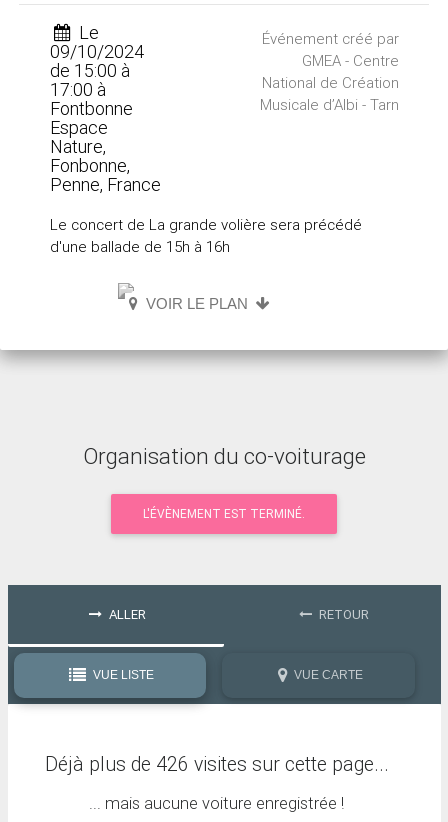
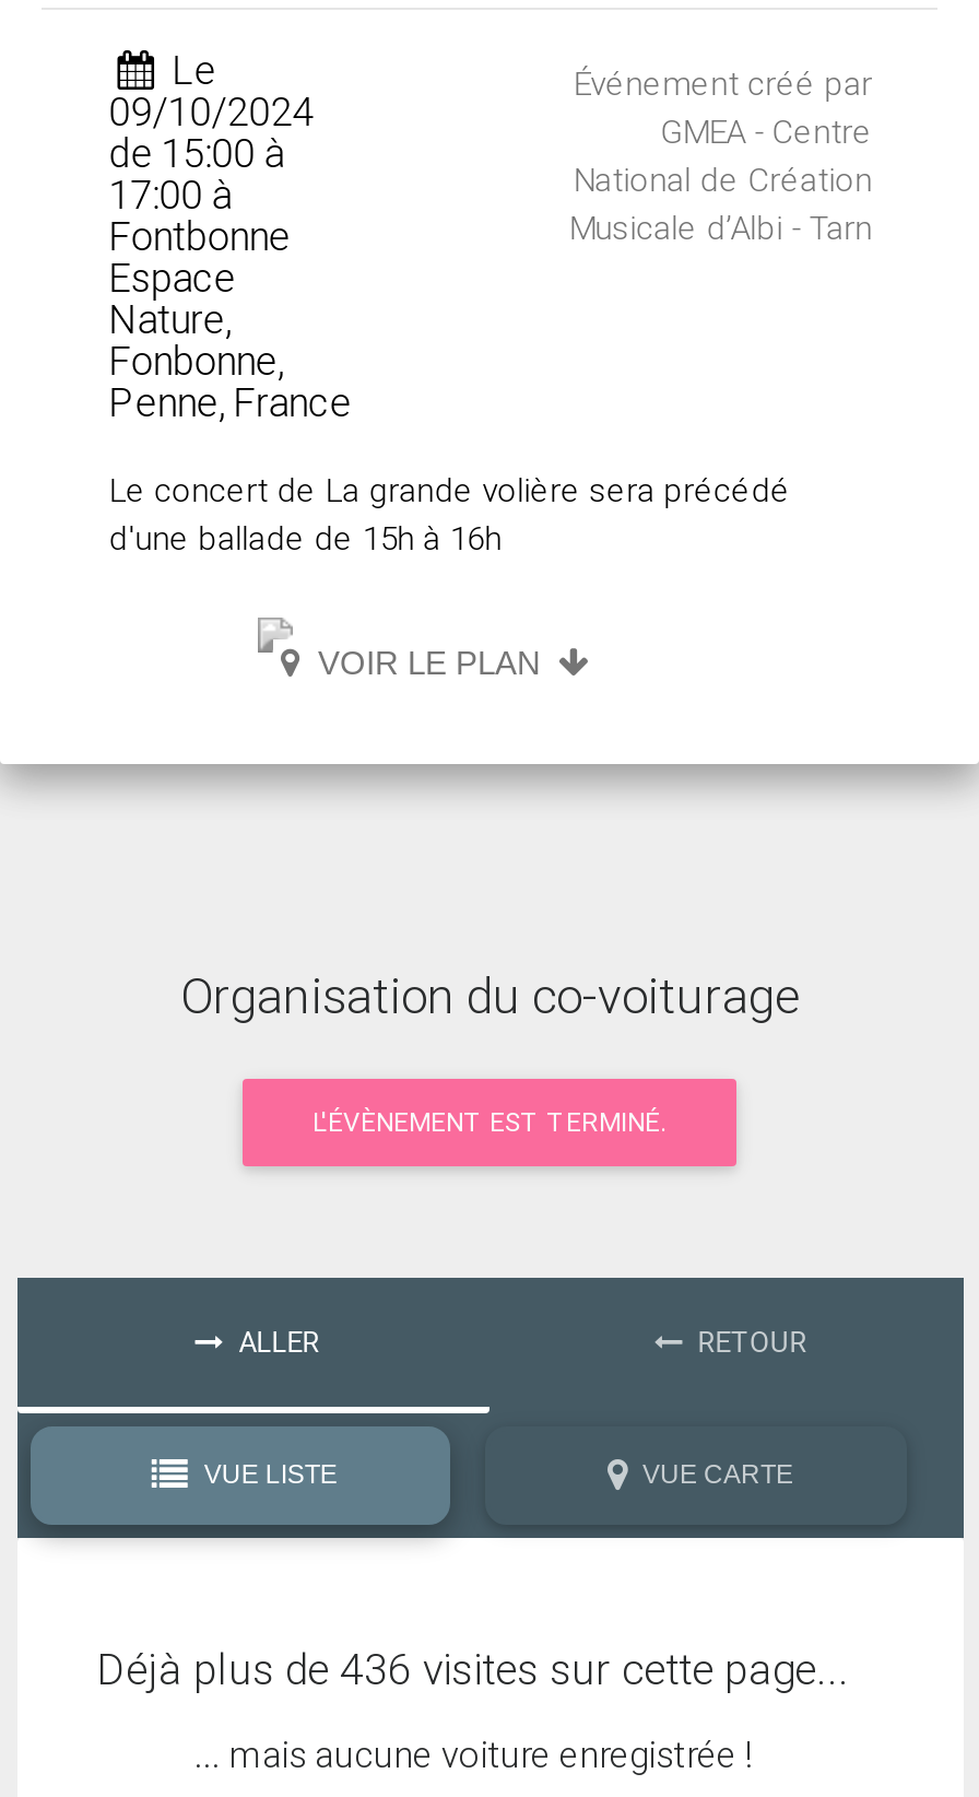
- Déjà plus de 426 visites sur cette page...
+ Déjà plus de 436 visites sur cette page...
